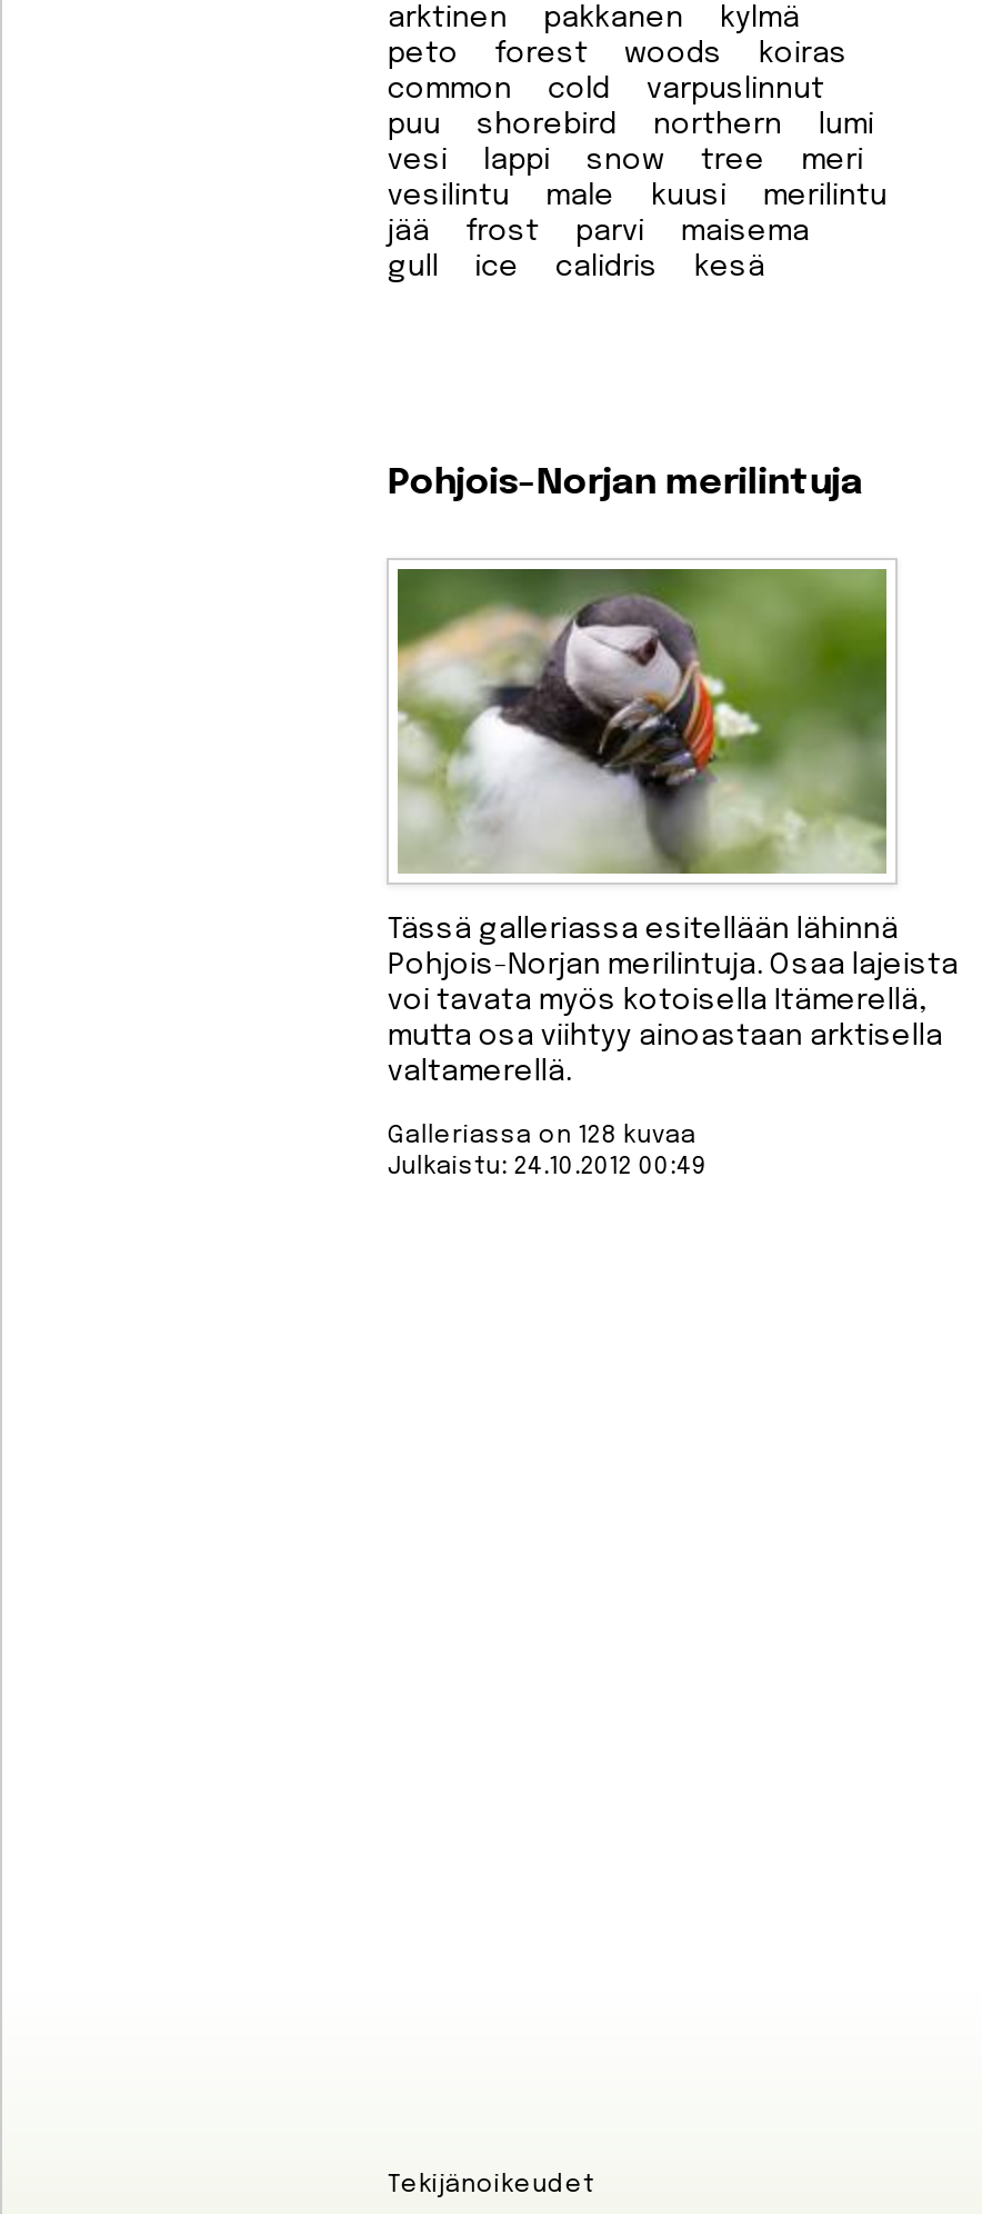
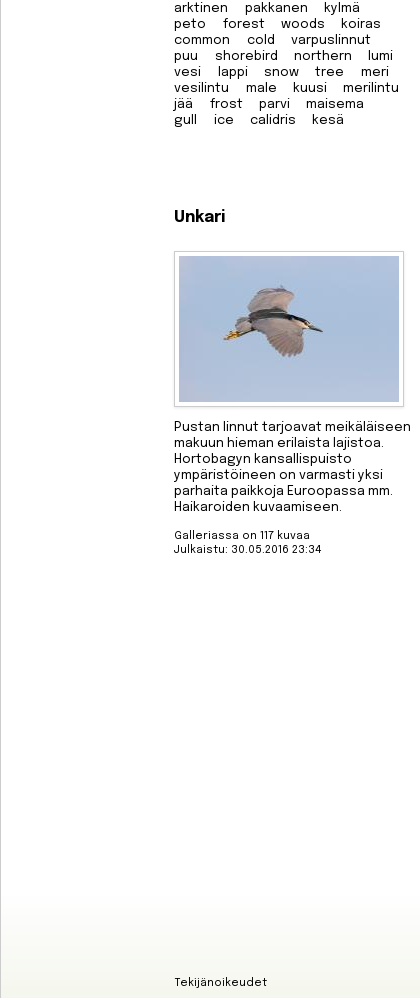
- Pohjois-Norjan merilintuja
+ Unkari

- [image]
- Tässä galleriassa esitellään lähinnä
- Pohjois-Norjan merilintuja. Osaa lajeista
- voi tavata myös kotoisella Itämerellä,
- mutta osa viihtyy ainoastaan arktisella
- valtamerellä.
+ [image]
+ Pustan linnut tarjoavat meikäläiseen
+ makuun hieman erilaista lajistoa.
+ Hortobagyn kansallispuisto
+ ympäristöineen on varmasti yksi
+ parhaita paikkoja Euroopassa mm.
+ Haikaroiden kuvaamiseen.

- Galleriassa on 128 kuvaa
- Julkaistu: 24.10.2012 00:49
+ Galleriassa on 117 kuvaa
+ Julkaistu: 30.05.2016 23:34
